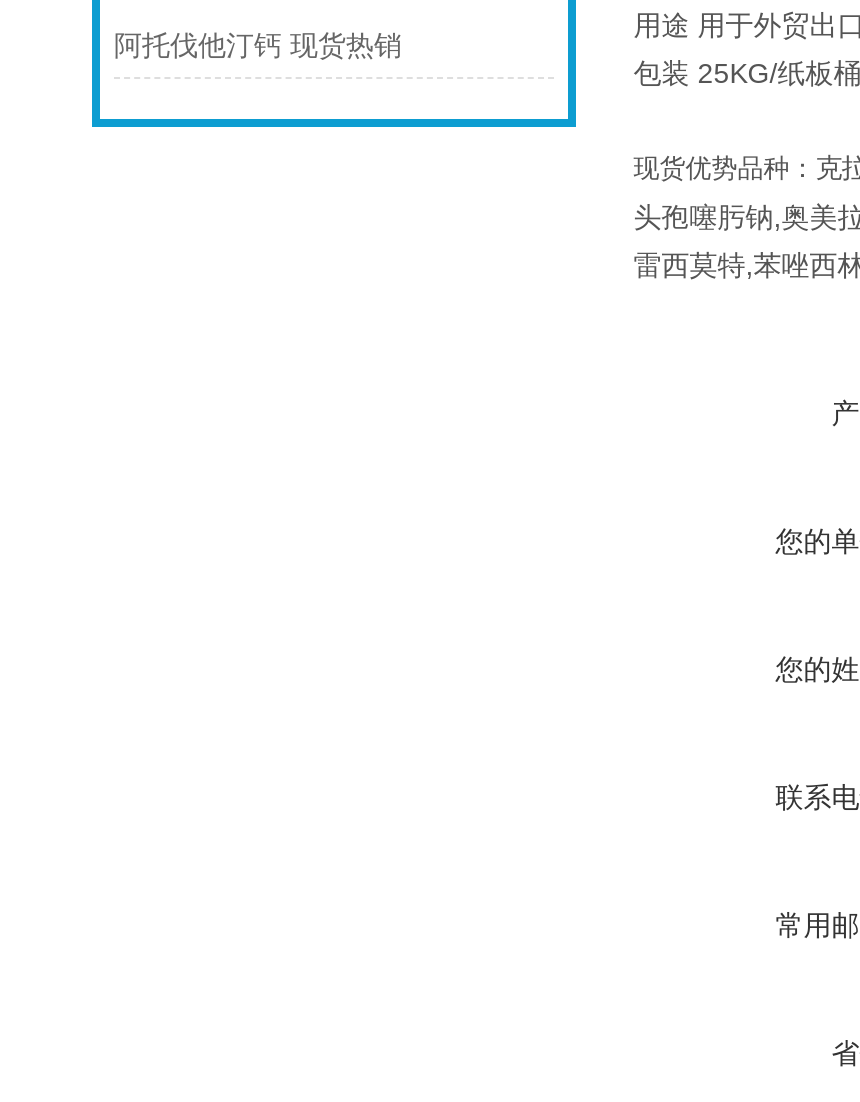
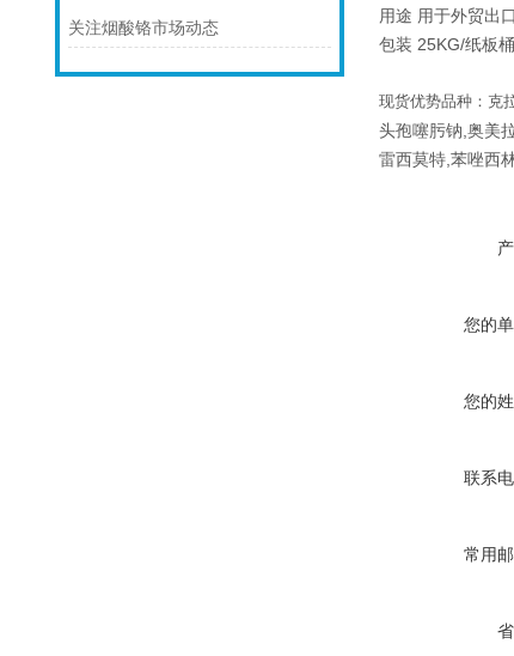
- 阿托伐他汀钙 现货热销
+ 关注烟酸铬市场动态
